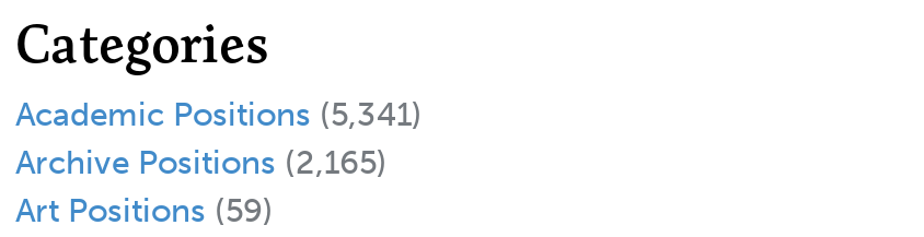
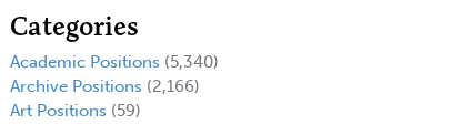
- Academic Positions (5,341)
+ Academic Positions (5,340)

- Archive Positions (2,165)
+ Archive Positions (2,166)
